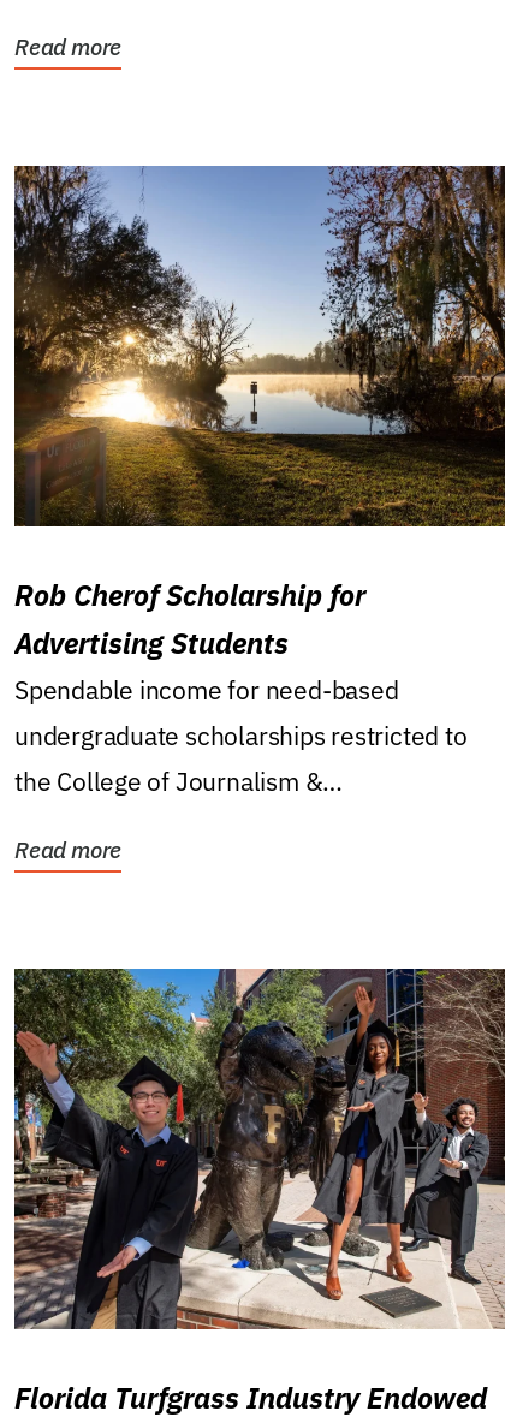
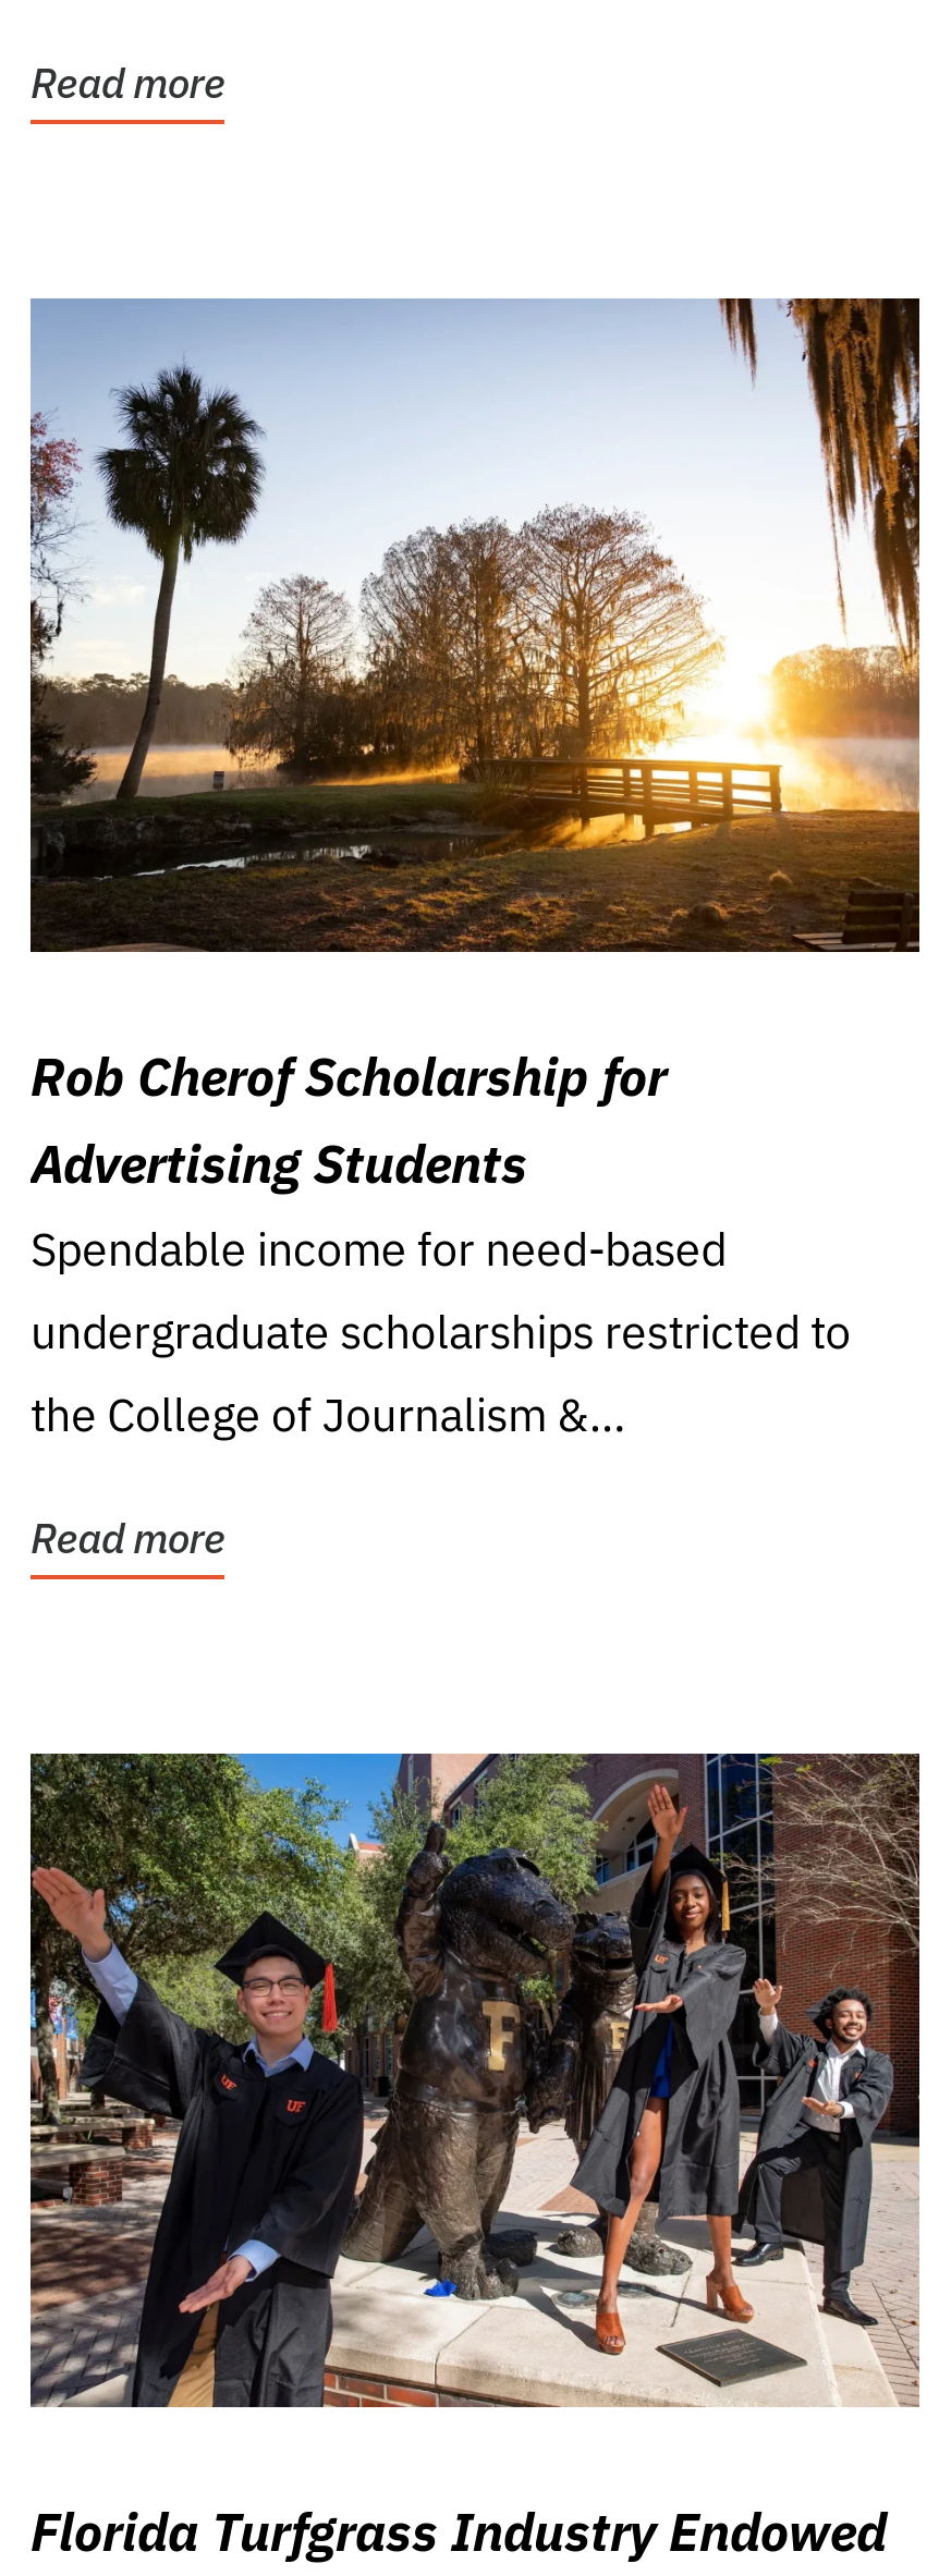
- [image]
+ [image]
